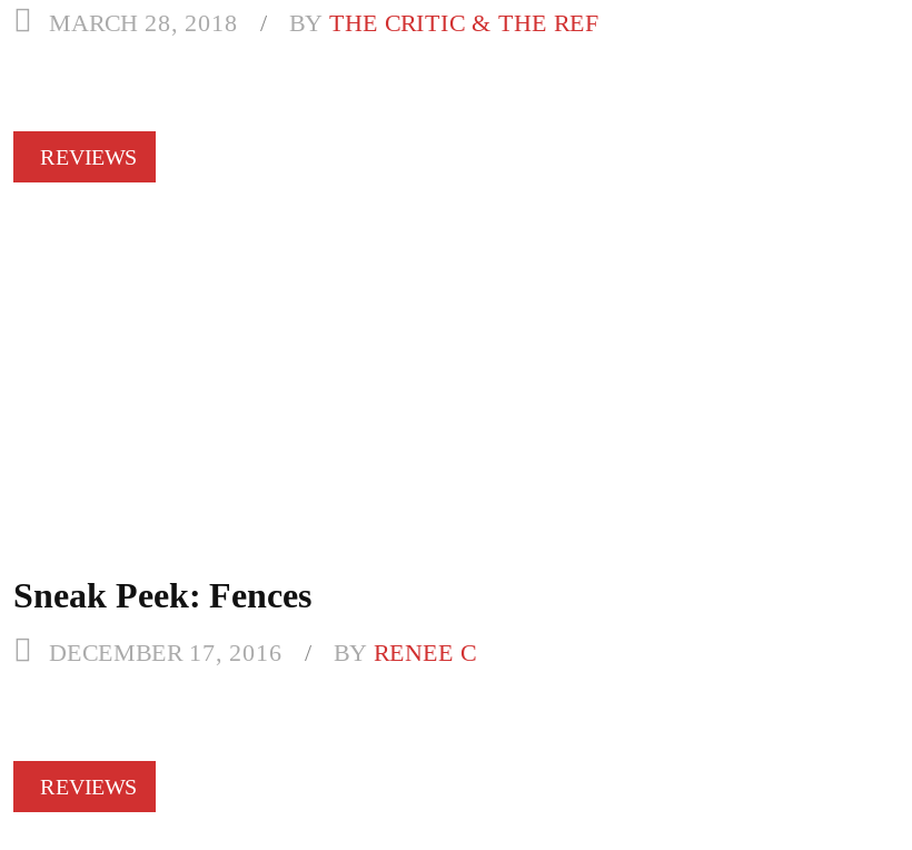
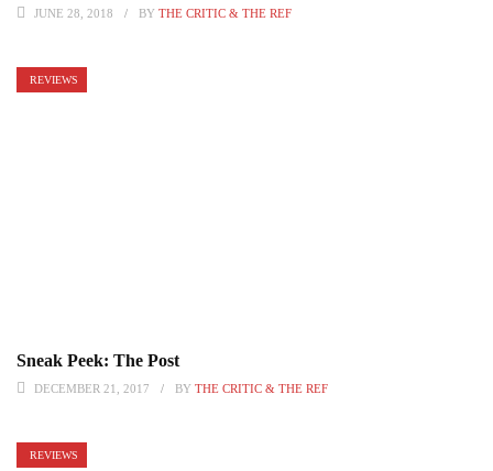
- MARCH 28, 2018 BY THE CRITIC & THE REF
+ JUNE 28, 2018 BY THE CRITIC & THE REF

- Sneak Peek: Fences
+ Sneak Peek: The Post

- DECEMBER 17, 2016
- BY RENEE C
+ DECEMBER 21, 2017
+ BY THE CRITIC & THE REF
